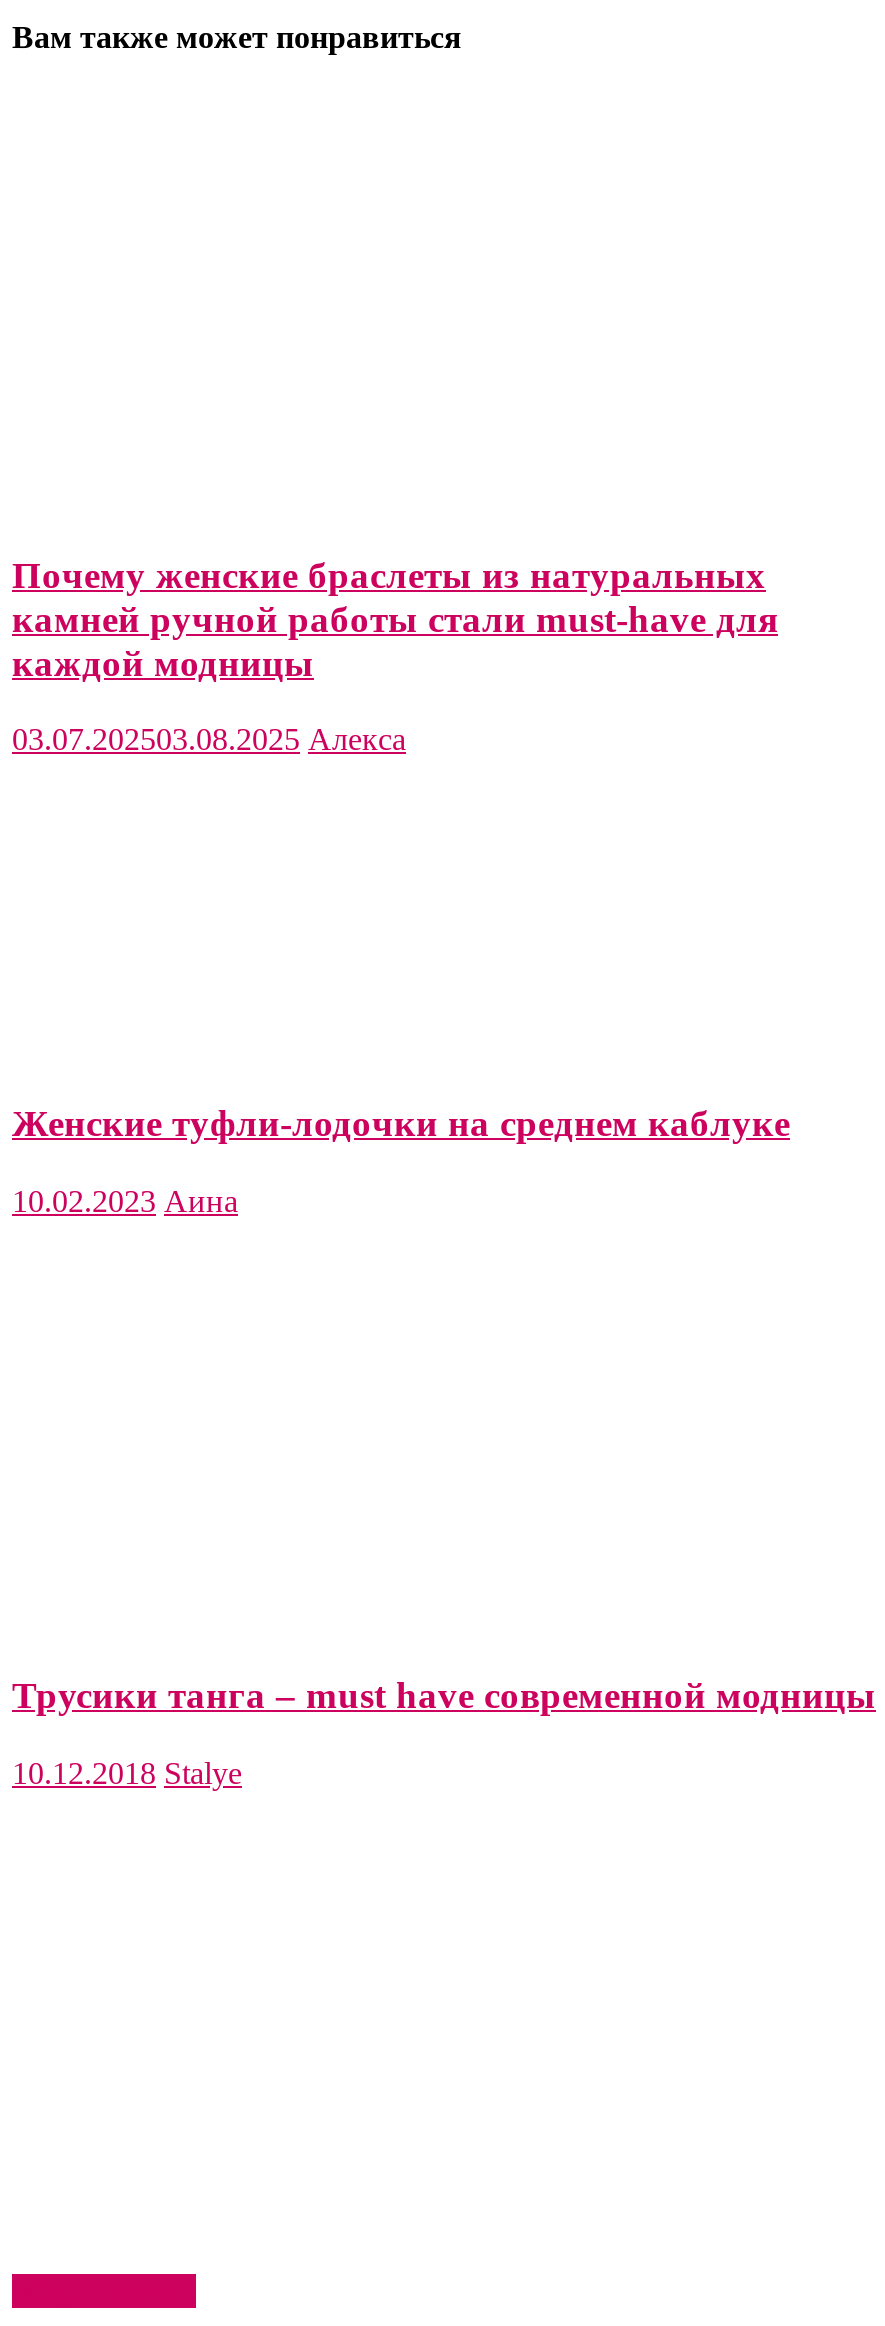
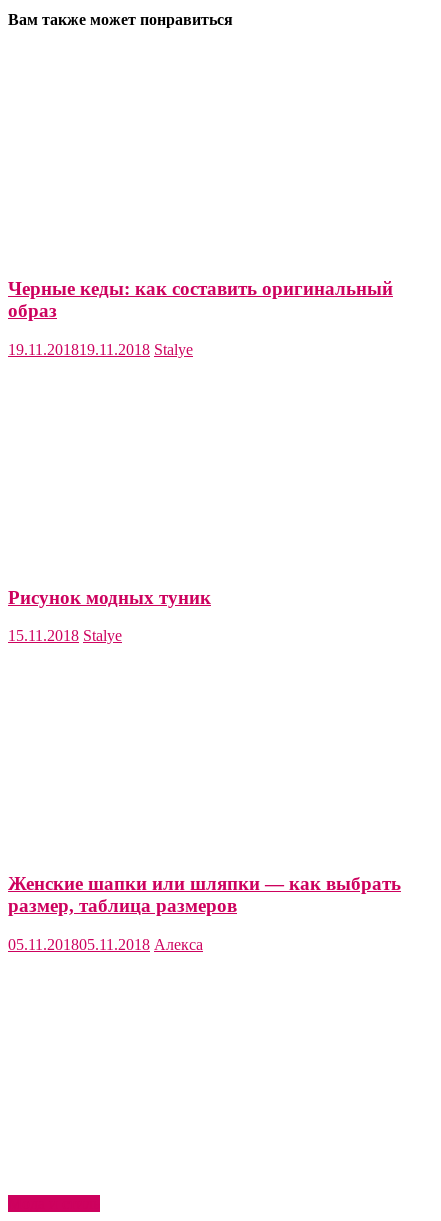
- Почему женские браслеты из натуральных
- камней ручной работы стали must-have для
- каждой модницы
+ Черные кеды: как составить оригинальный
+ образ

- 03.07.202503.08.2025 Алекса
+ 19.11.201819.11.2018 Stalye

- Женские туфли-лодочки на среднем каблуке
+ Рисунок модных туник

- 10.02.2023 Аина
+ 15.11.2018 Stalye

- Трусики танга – must have современной модницы
+ Женские шапки или шляпки — как выбрать
+ размер, таблица размеров

- 10.12.2018 Stalye
+ 05.11.201805.11.2018 Алекса
